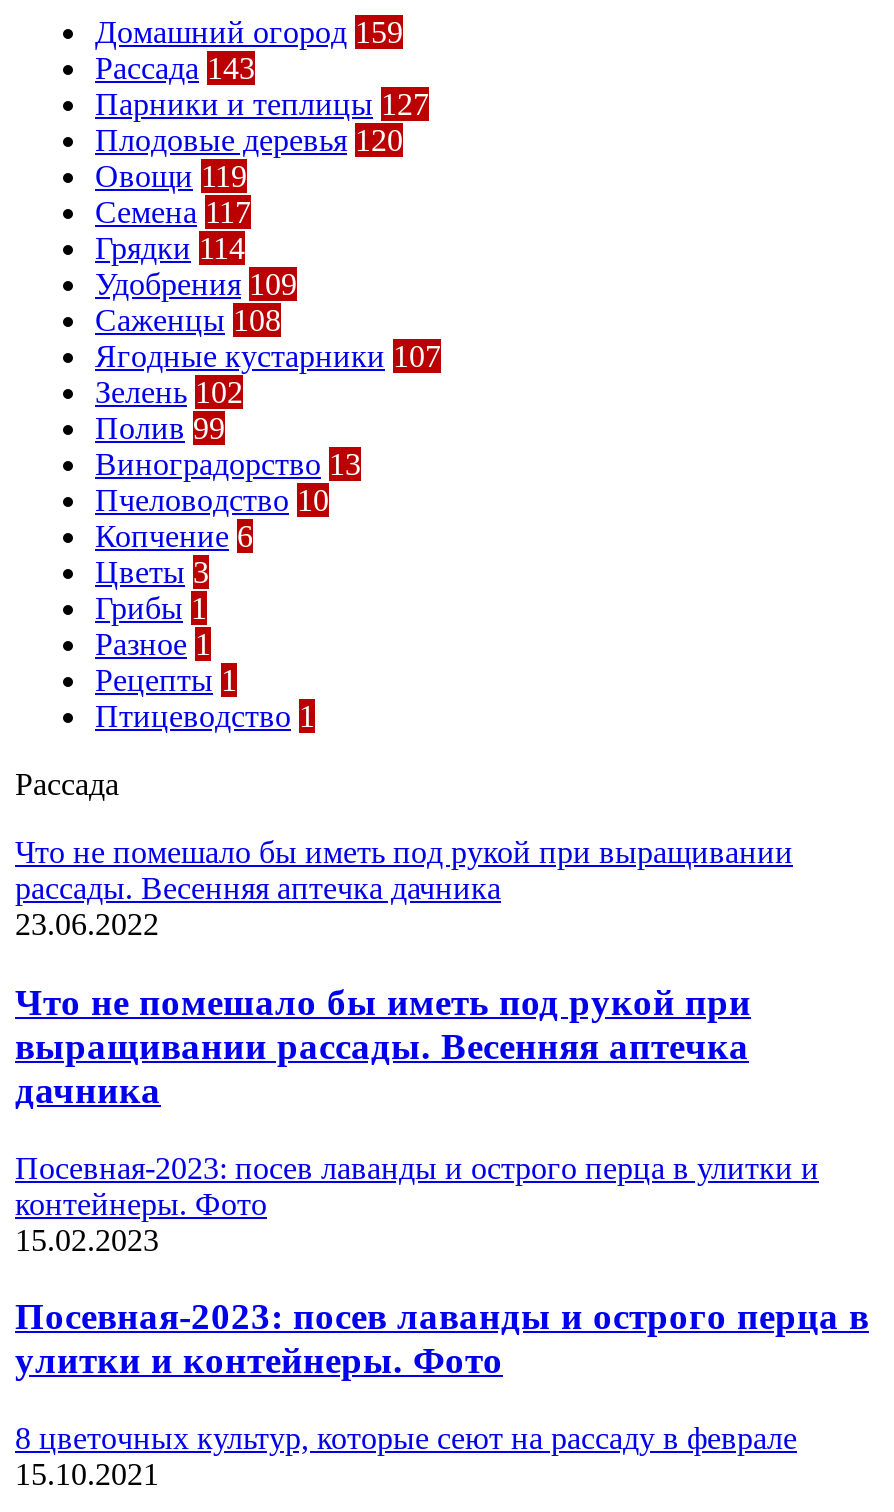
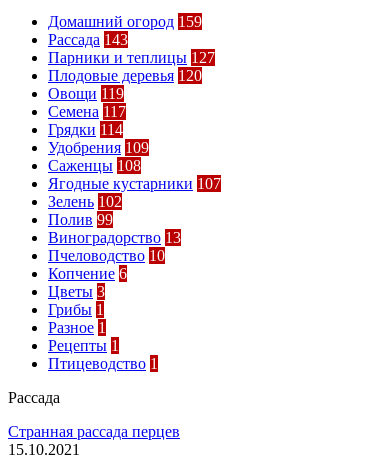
- Что не помешало бы иметь под рукой при выращивании
- рассады. Весенняя аптечка дачника
- 23.06.2022
- Что не помешало бы иметь под рукой при
- выращивании рассады. Весенняя аптечка
- дачника
- Посевная-2023: посев лаванды и острого перца в улитки и
- контейнеры. Фото
- 15.02.2023
- Посевная-2023: посев лаванды и острого перца в
- улитки и контейнеры. Фото
- 8 цветочных культур, которые сеют на рассаду в феврале
+ Странная рассада перцев
